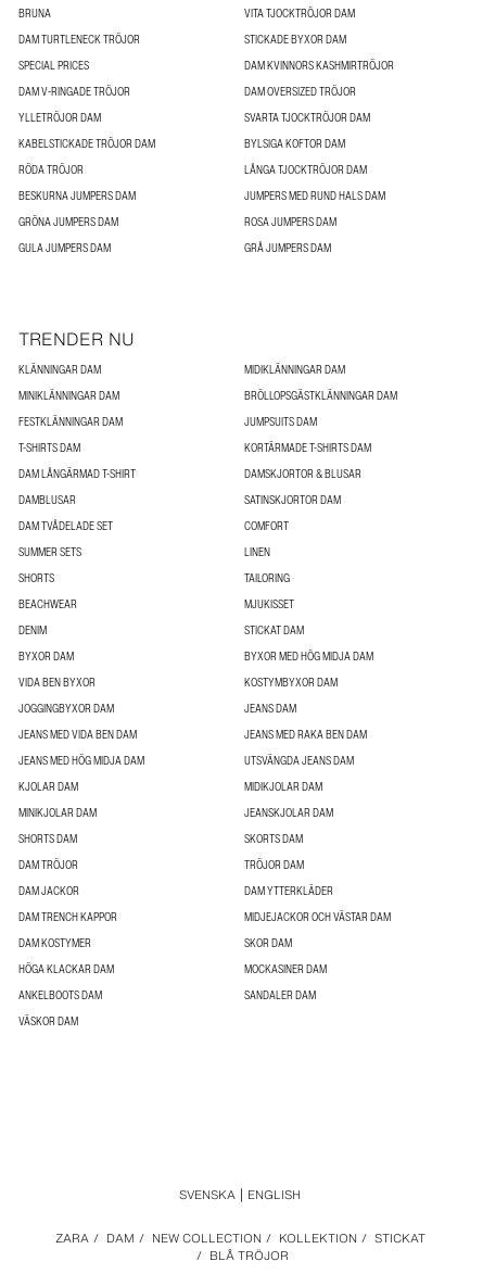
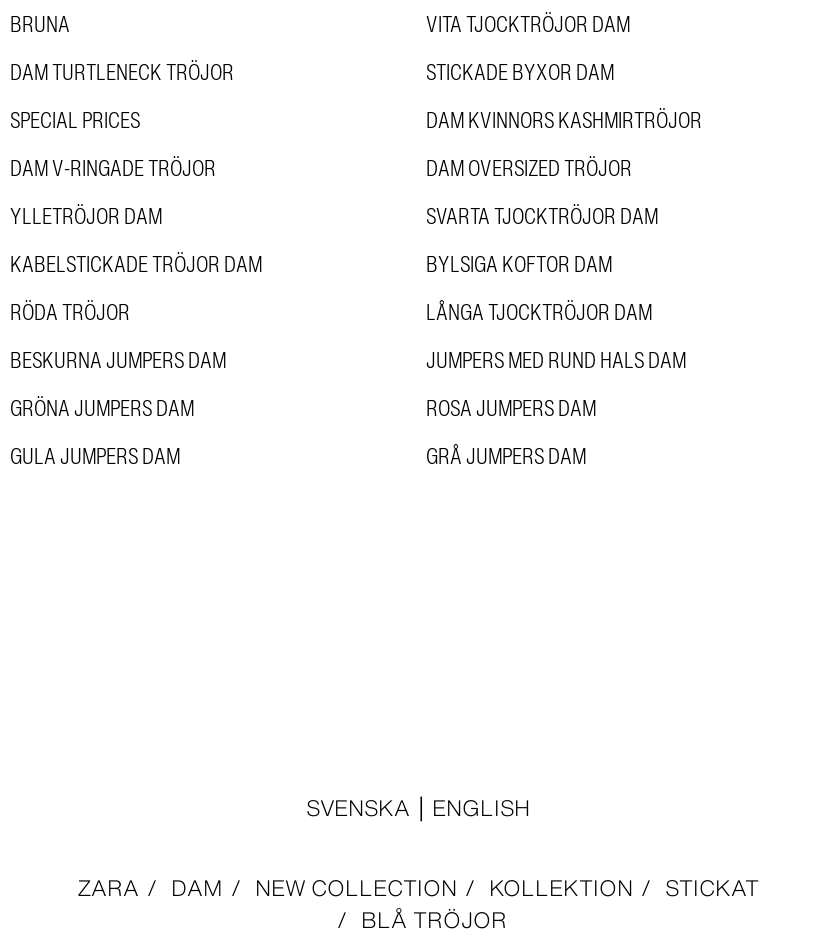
- TRENDER NU
- KLÄNNINGAR DAM
- MIDIKLÄNNINGAR DAM
- MINIKLÄNNINGAR DAM
- BRÖLLOPSGÄSTKLÄNNINGAR DAM
- FESTKLÄNNINGAR DAM
- JUMPSUITS DAM
- T-SHIRTS DAM
- KORTÄRMADE T-SHIRTS DAM
- DAM LÅNGÄRMAD T-SHIRT
- DAMSKJORTOR & BLUSAR
- DAMBLUSAR
- SATINSKJORTOR DAM
- DAM TVÅDELADE SET
- COMFORT
- SUMMER SETS
- LINEN
- SHORTS
- TAILORING
- BEACHWEAR
- MJUKISSET
- DENIM
- STICKAT DAM
- BYXOR DAM
- BYXOR MED HÖG MIDJA DAM
- VIDA BEN BYXOR
- KOSTYMBYXOR DAM
- JOGGINGBYXOR DAM
- JEANS DAM
- JEANS MED VIDA BEN DAM
- JEANS MED RAKA BEN DAM
- JEANS MED HÖG MIDJA DAM
- UTSVÄNGDA JEANS DAM
- KJOLAR DAM
- MIDIKJOLAR DAM
- MINIKJOLAR DAM
- JEANSKJOLAR DAM
- SHORTS DAM
- SKORTS DAM
- DAM TRÖJOR
- TRÖJOR DAM
- DAM JACKOR
- DAM YTTERKLÄDER
- DAM TRENCH KAPPOR
- MIDJEJACKOR OCH VÄSTAR DAM
- DAM KOSTYMER
- SKOR DAM
- HÖGA KLACKAR DAM
- MOCKASINER DAM
- ANKELBOOTS DAM
- SANDALER DAM
- VÄSKOR DAM
